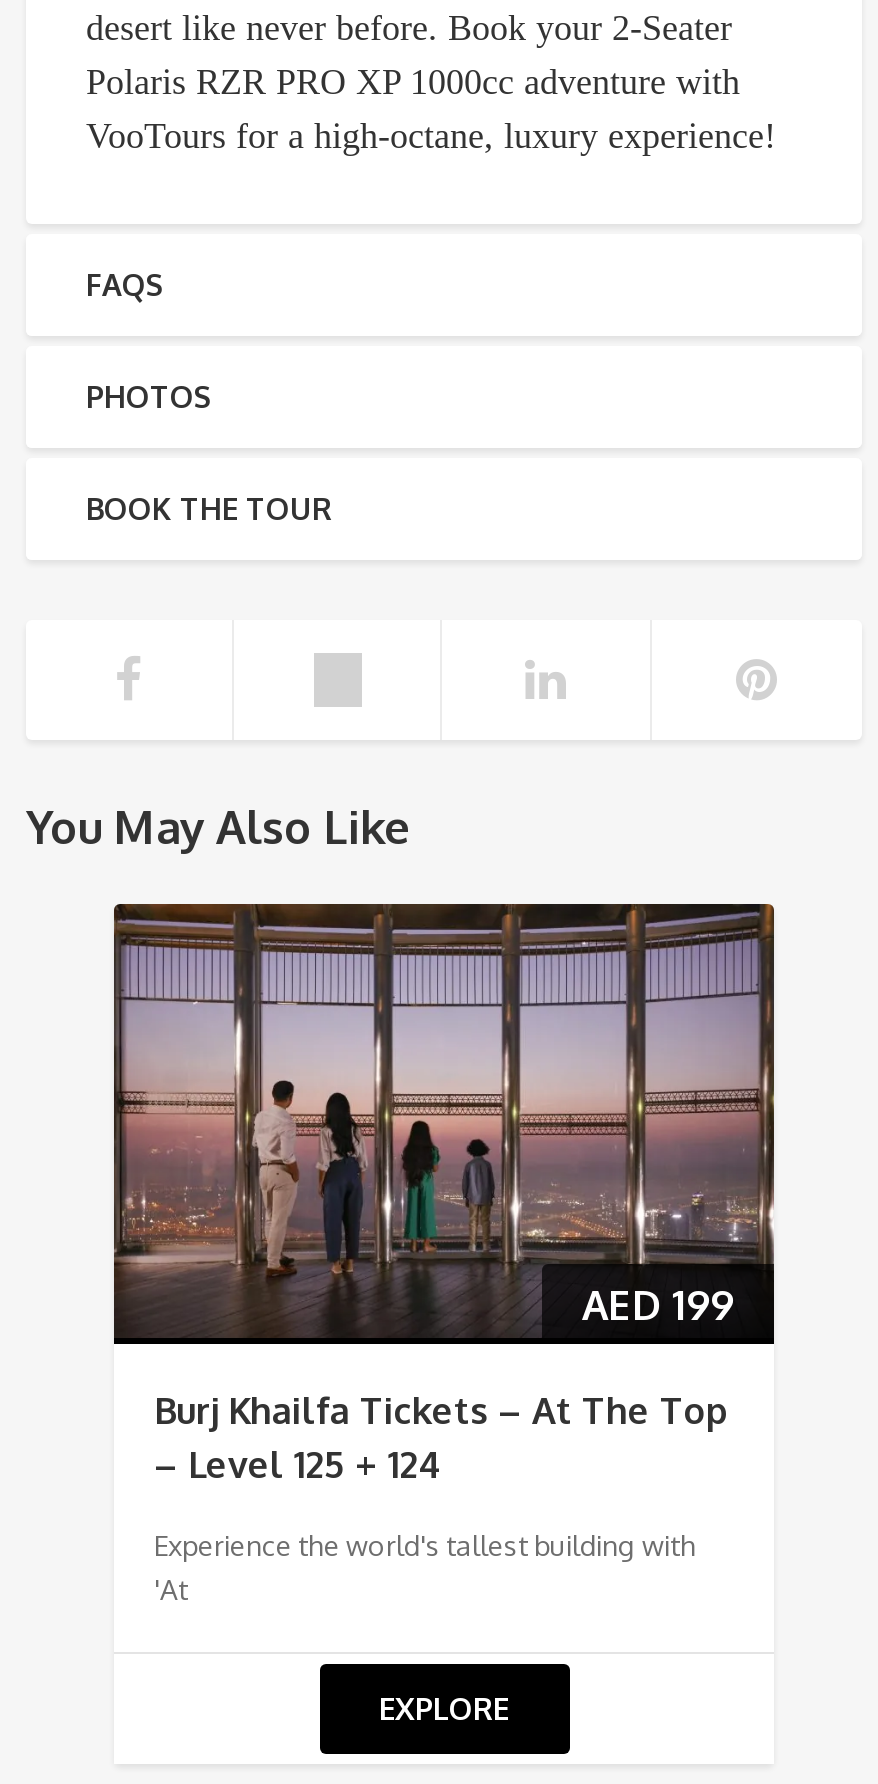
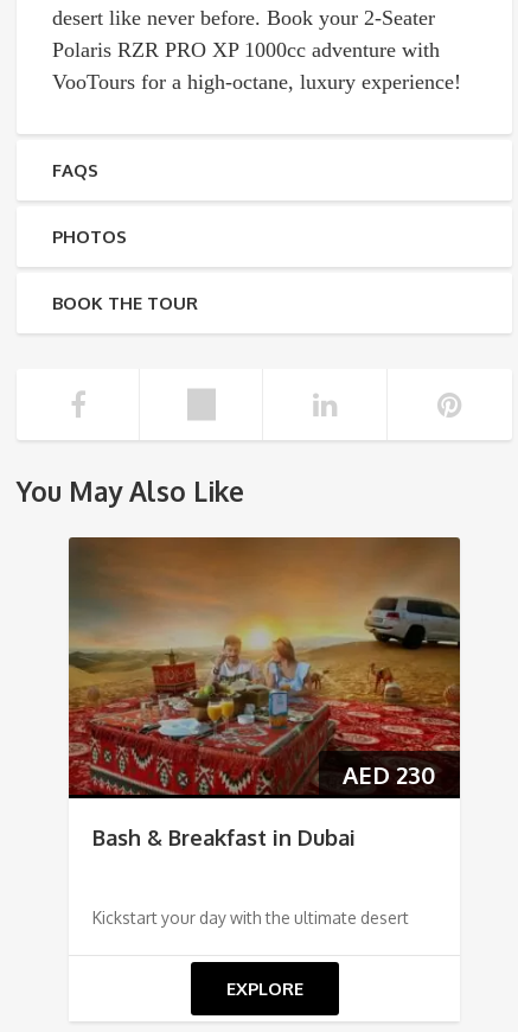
- [image]
- AED 199
+ [image]
+ AED 230

- Burj Khailfa Tickets – At The Top
- – Level 125 + 124
+ Bash & Breakfast in Dubai

- Experience the world's tallest building with
- 'At
+ Kickstart your day with the ultimate desert
